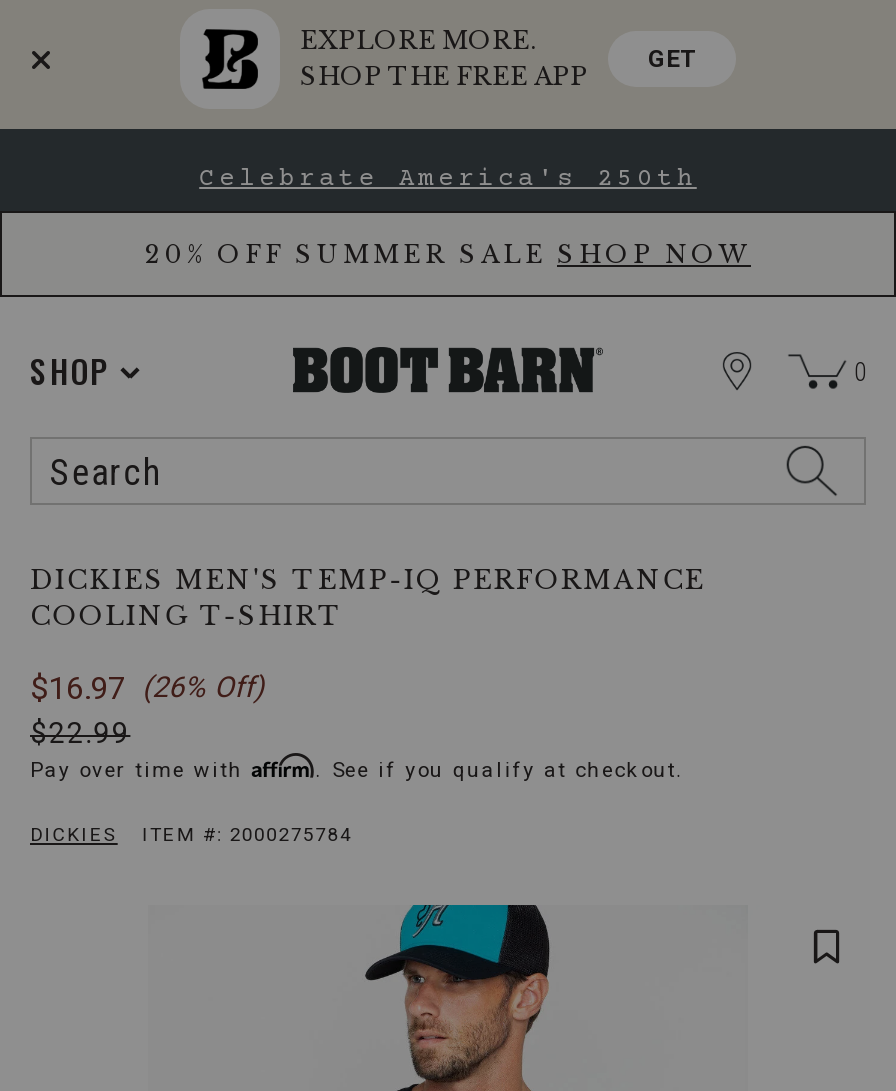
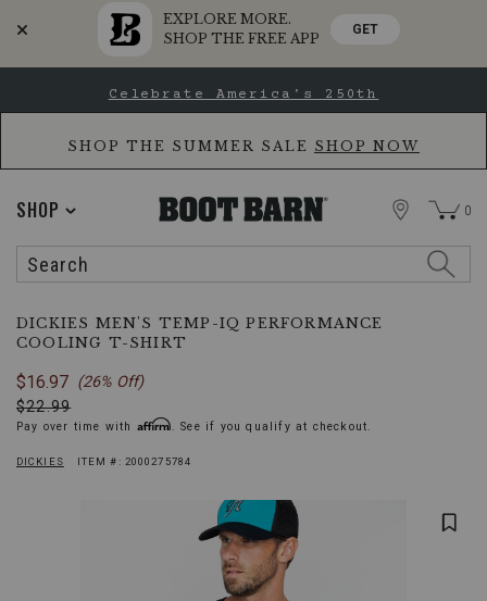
- 20% OFF SUMMER SALE SHOP NOW
+ SHOP THE SUMMER SALE SHOP NOW
